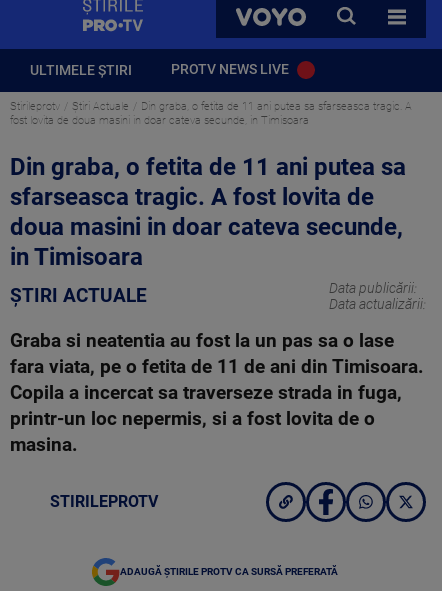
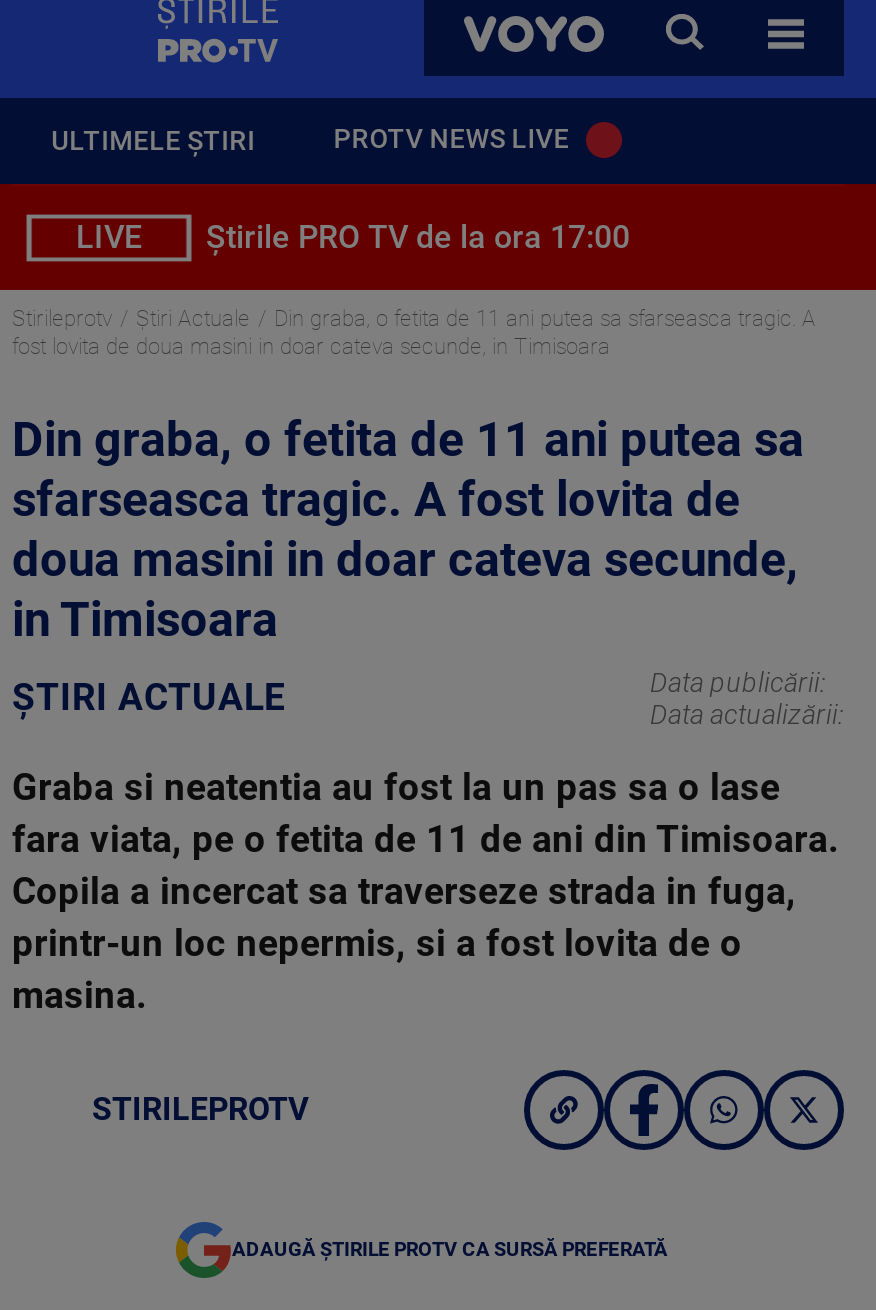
+ LIVE
+ Știrile PRO TV de la ora 17:00
